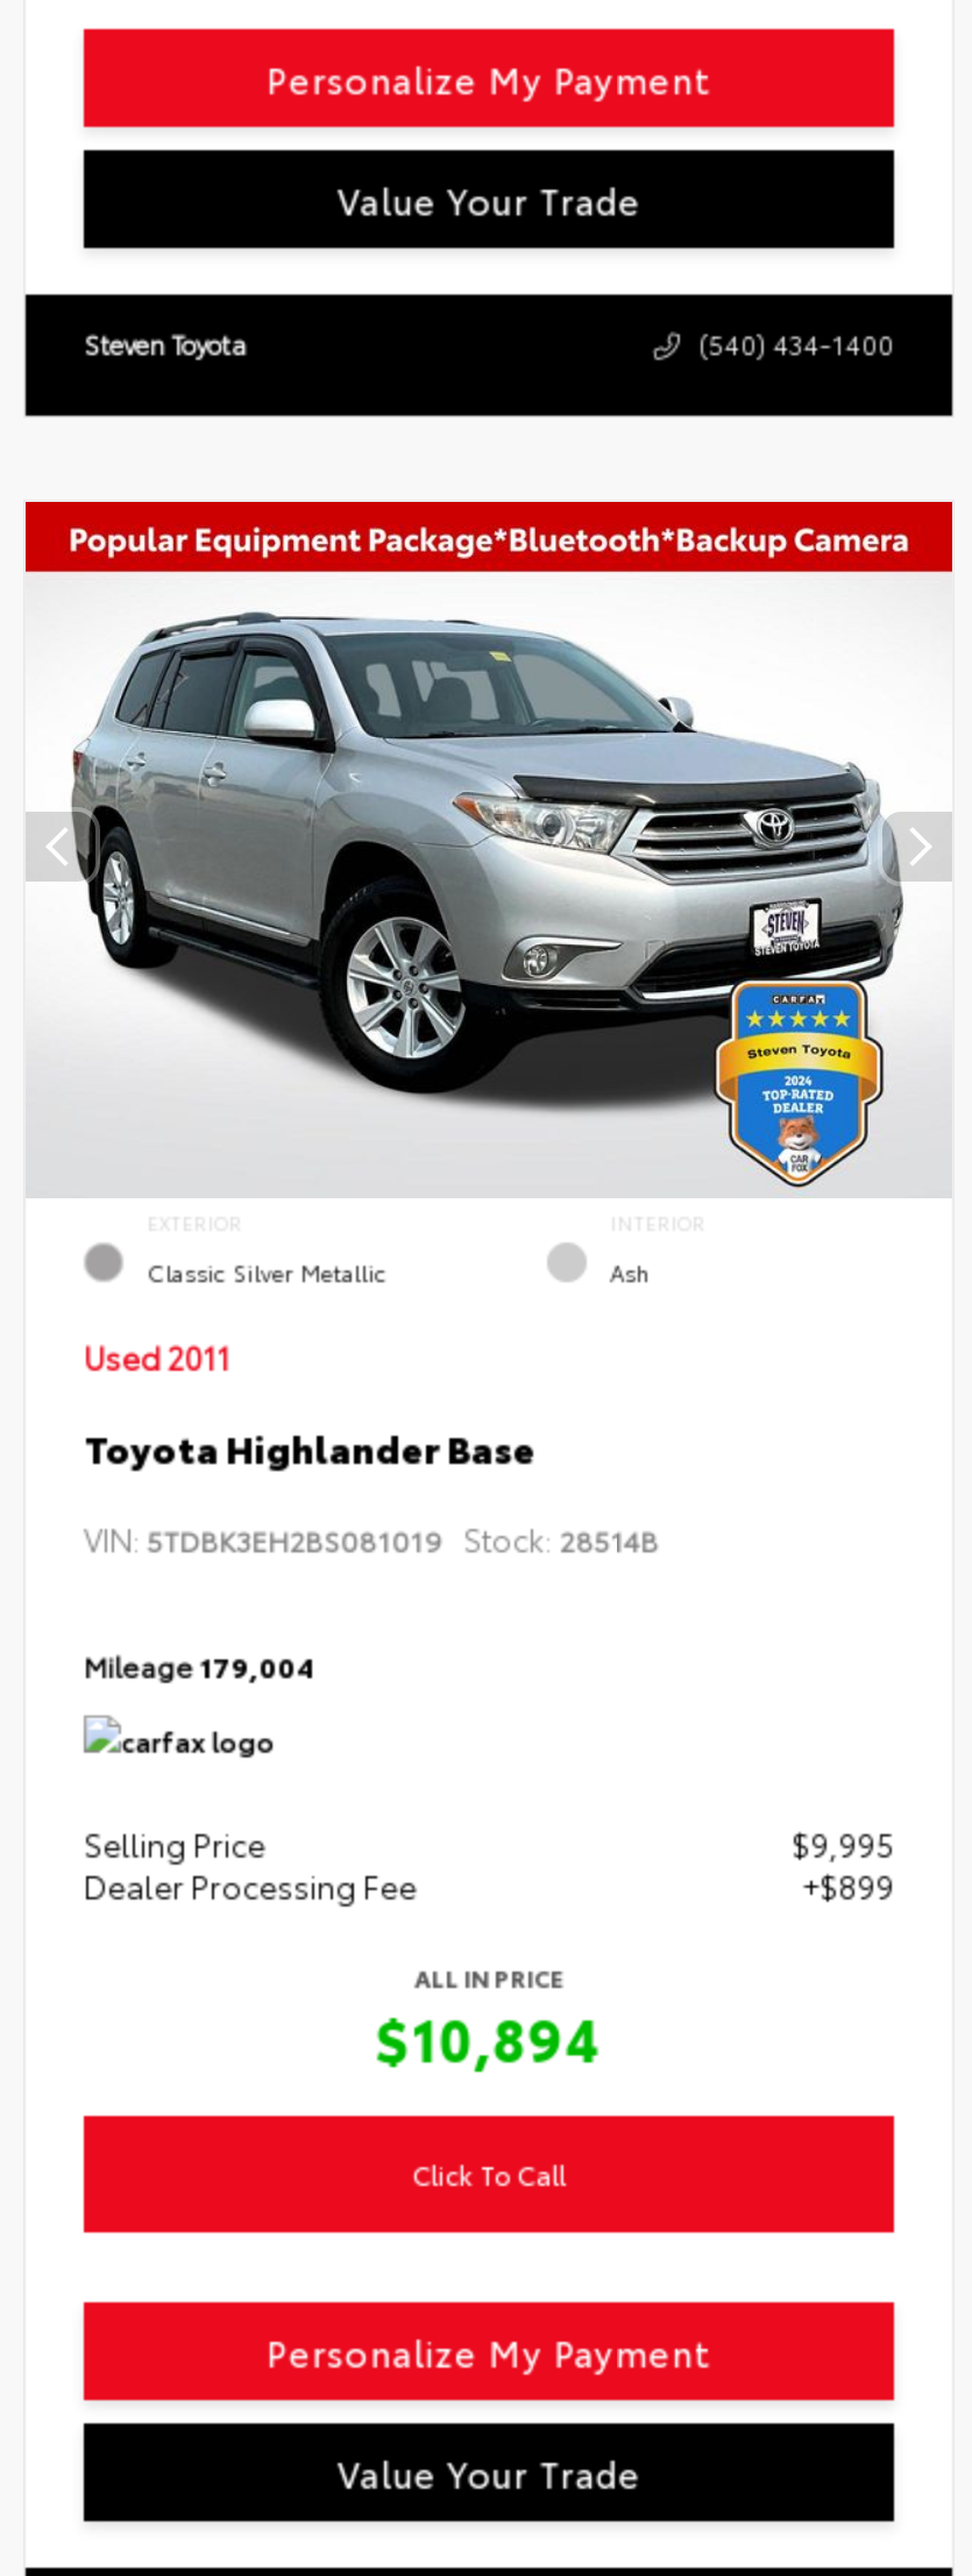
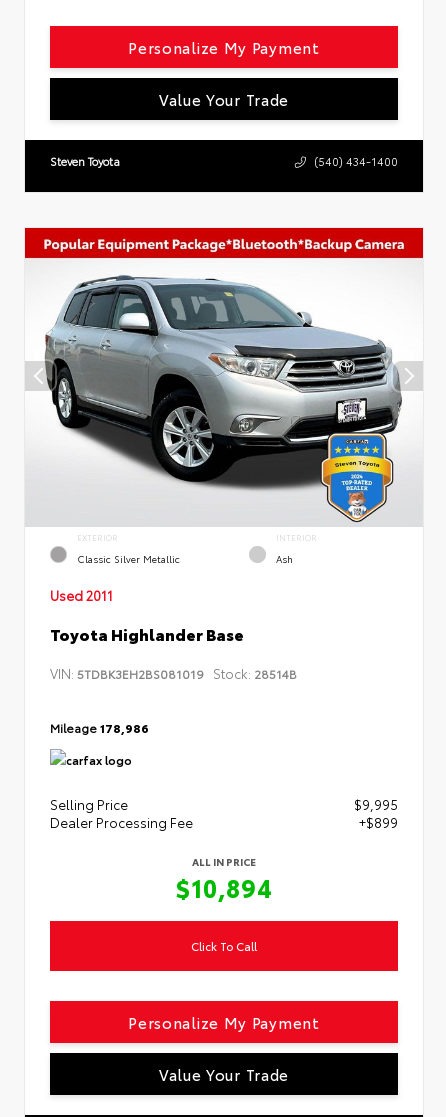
- Mileage 179,004
+ Mileage 178,986
